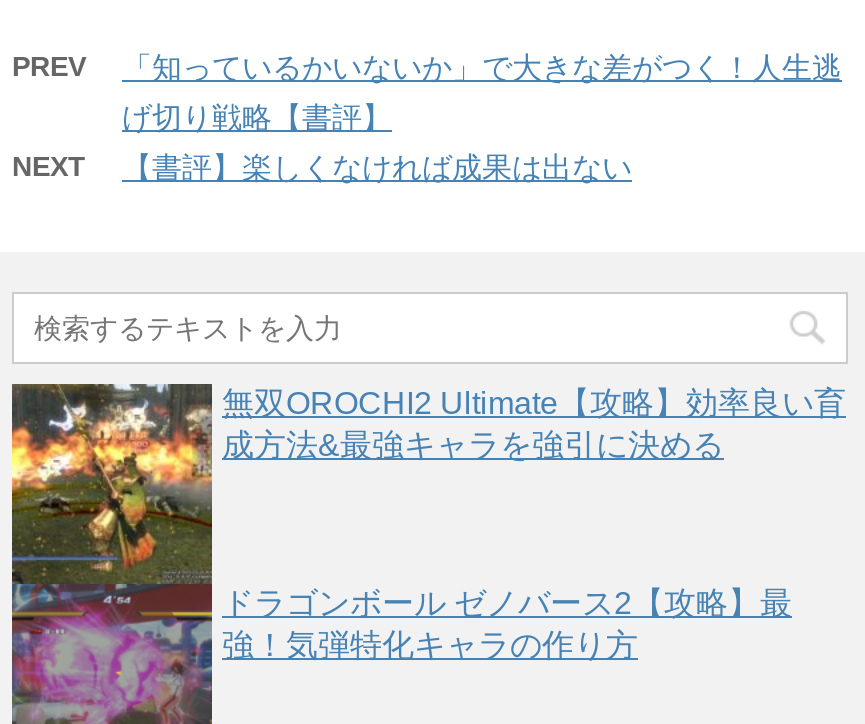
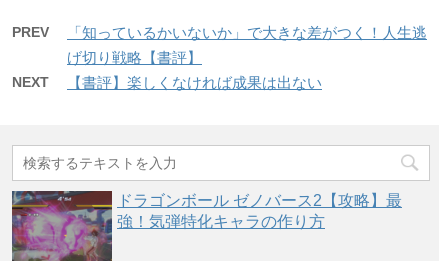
- [image]
- 無双OROCHI2 Ultimate【攻略】効率良い育
- 成方法&最強キャラを強引に決める
